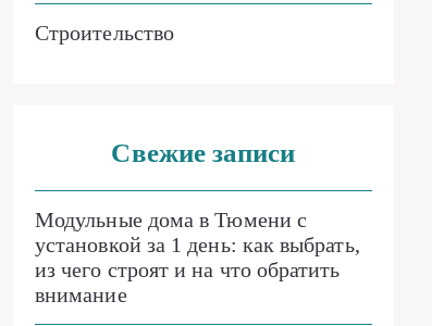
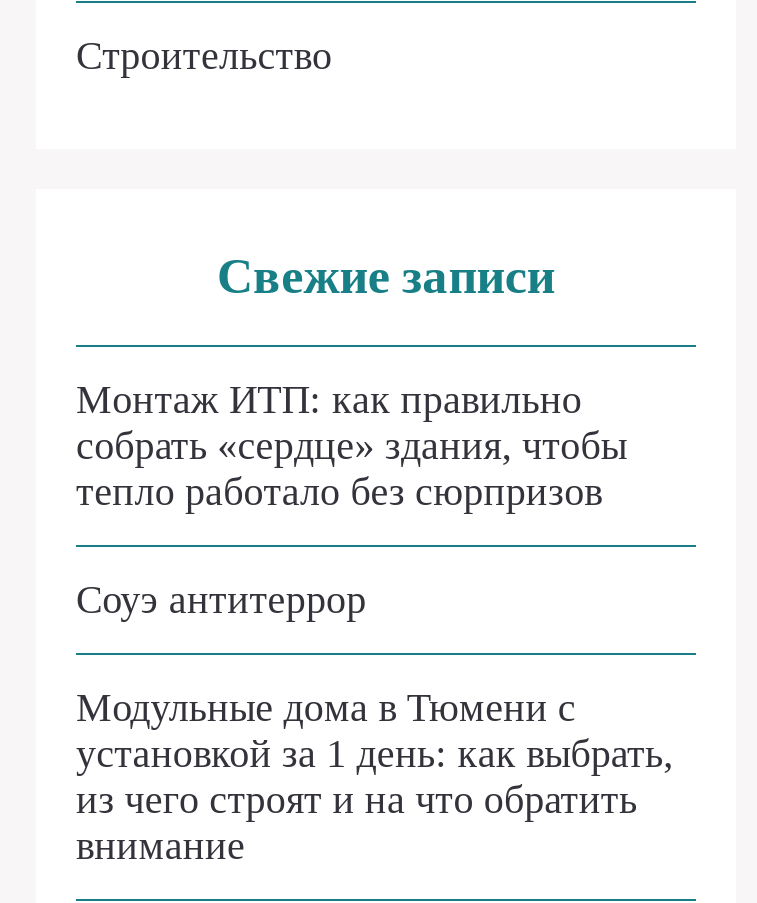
+ Монтаж ИТП: как правильно
+ собрать «сердце» здания, чтобы
+ тепло работало без сюрпризов
+ Соуэ антитеррор
